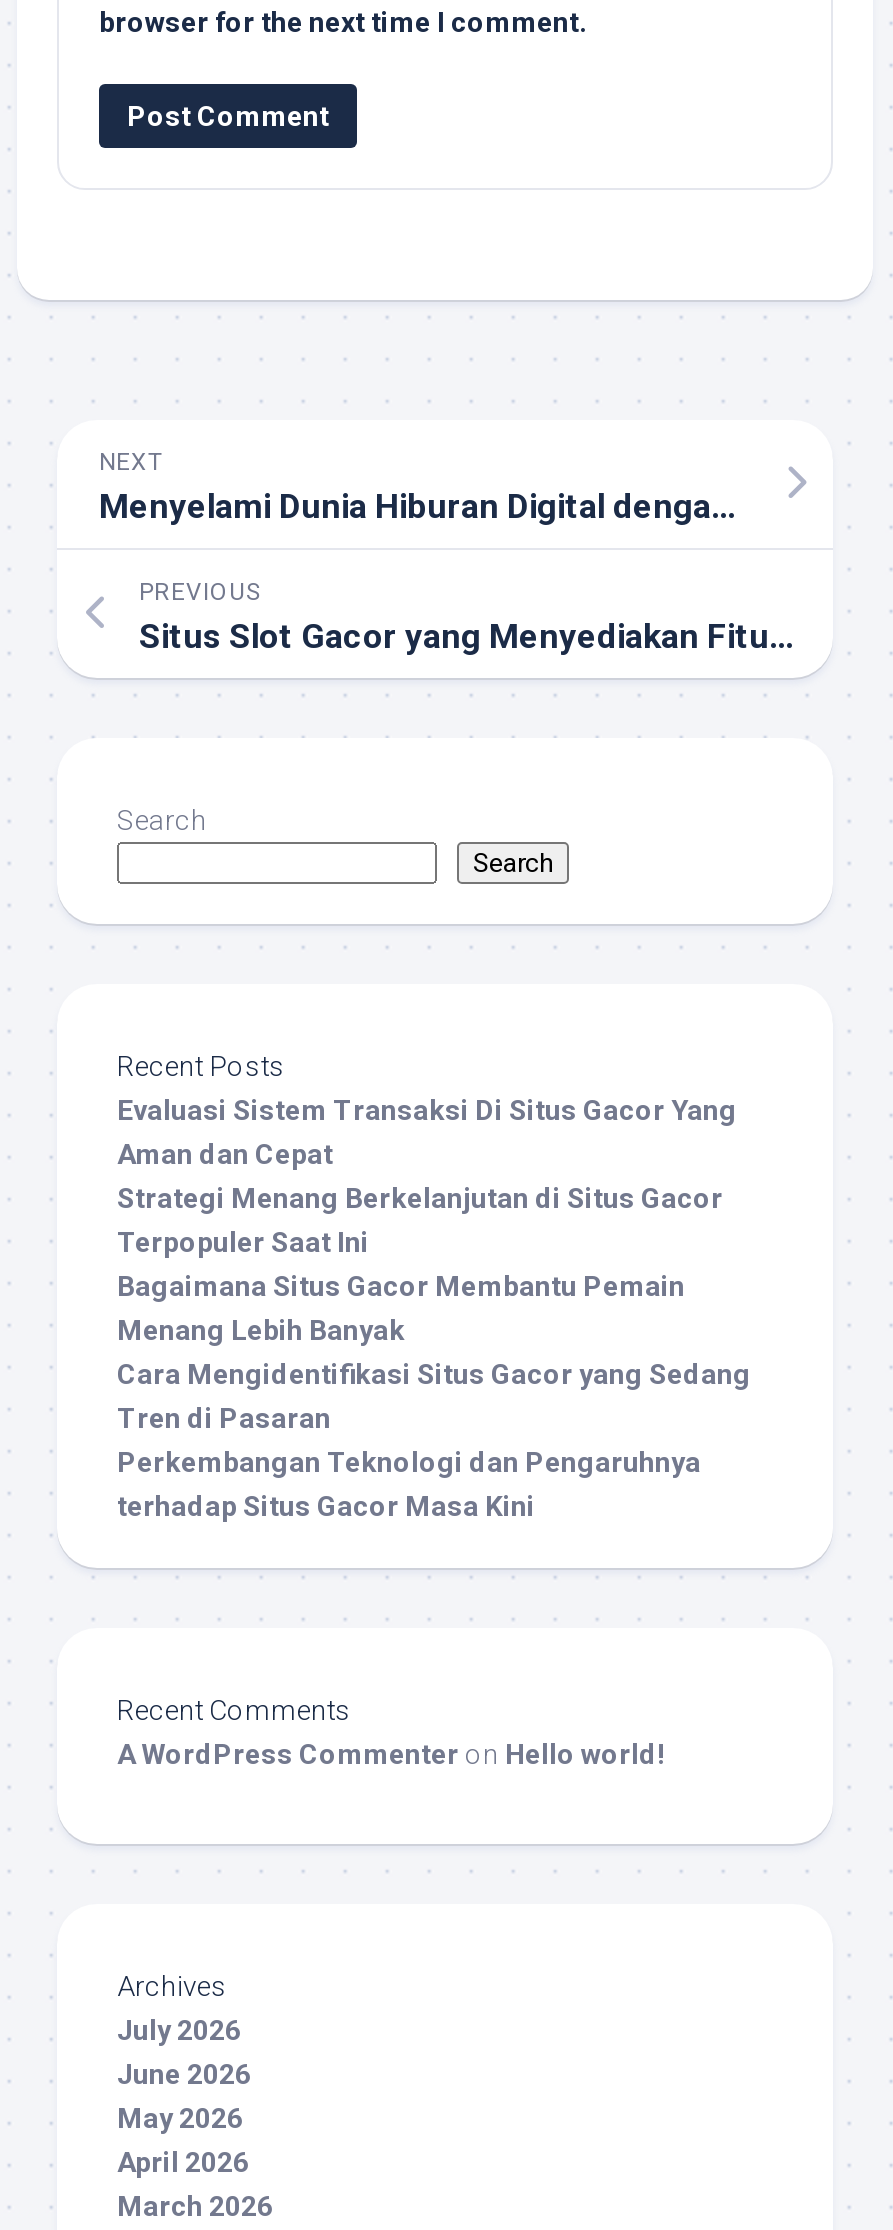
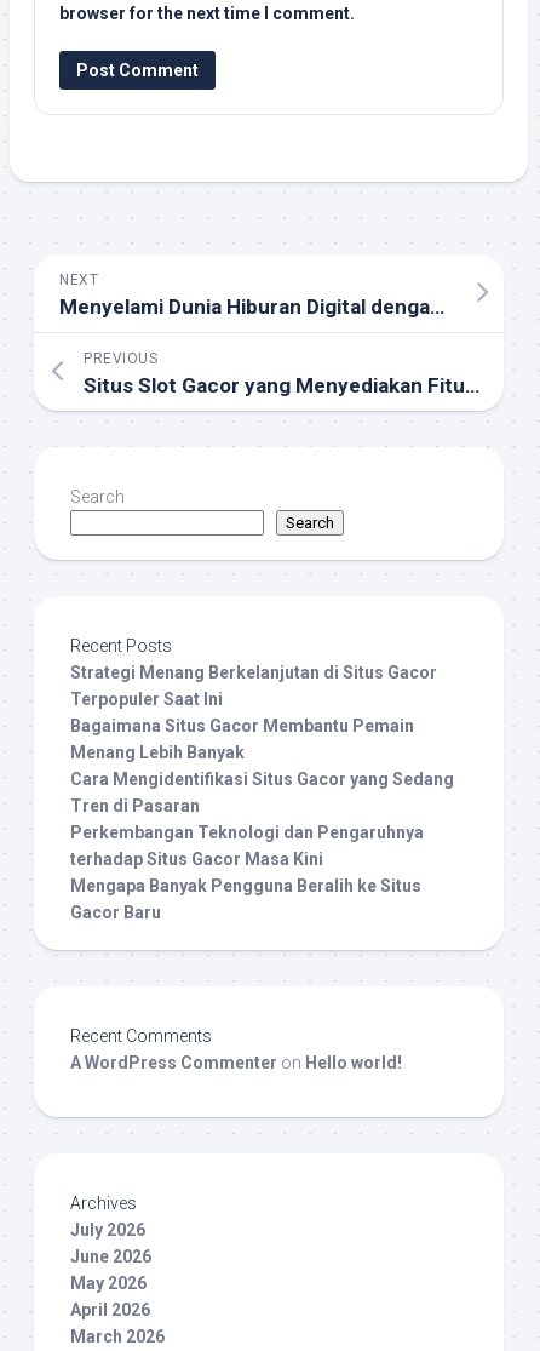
- Evaluasi Sistem Transaksi Di Situs Gacor Yang
- Aman dan Cepat

moved up: Strategi Menang Berkelanjutan di Situs Gacor | Terpopuler Saat Ini | Bagaimana Situs Gacor Membantu Pemain | Menang Lebih Banyak | Cara Mengidentifikasi Situs Gacor yang Sedang | Tren di Pasaran | Perkembangan Teknologi dan Pengaruhnya | terhadap Situs Gacor Masa Kini

+ Mengapa Banyak Pengguna Beralih ke Situs
+ Gacor Baru
